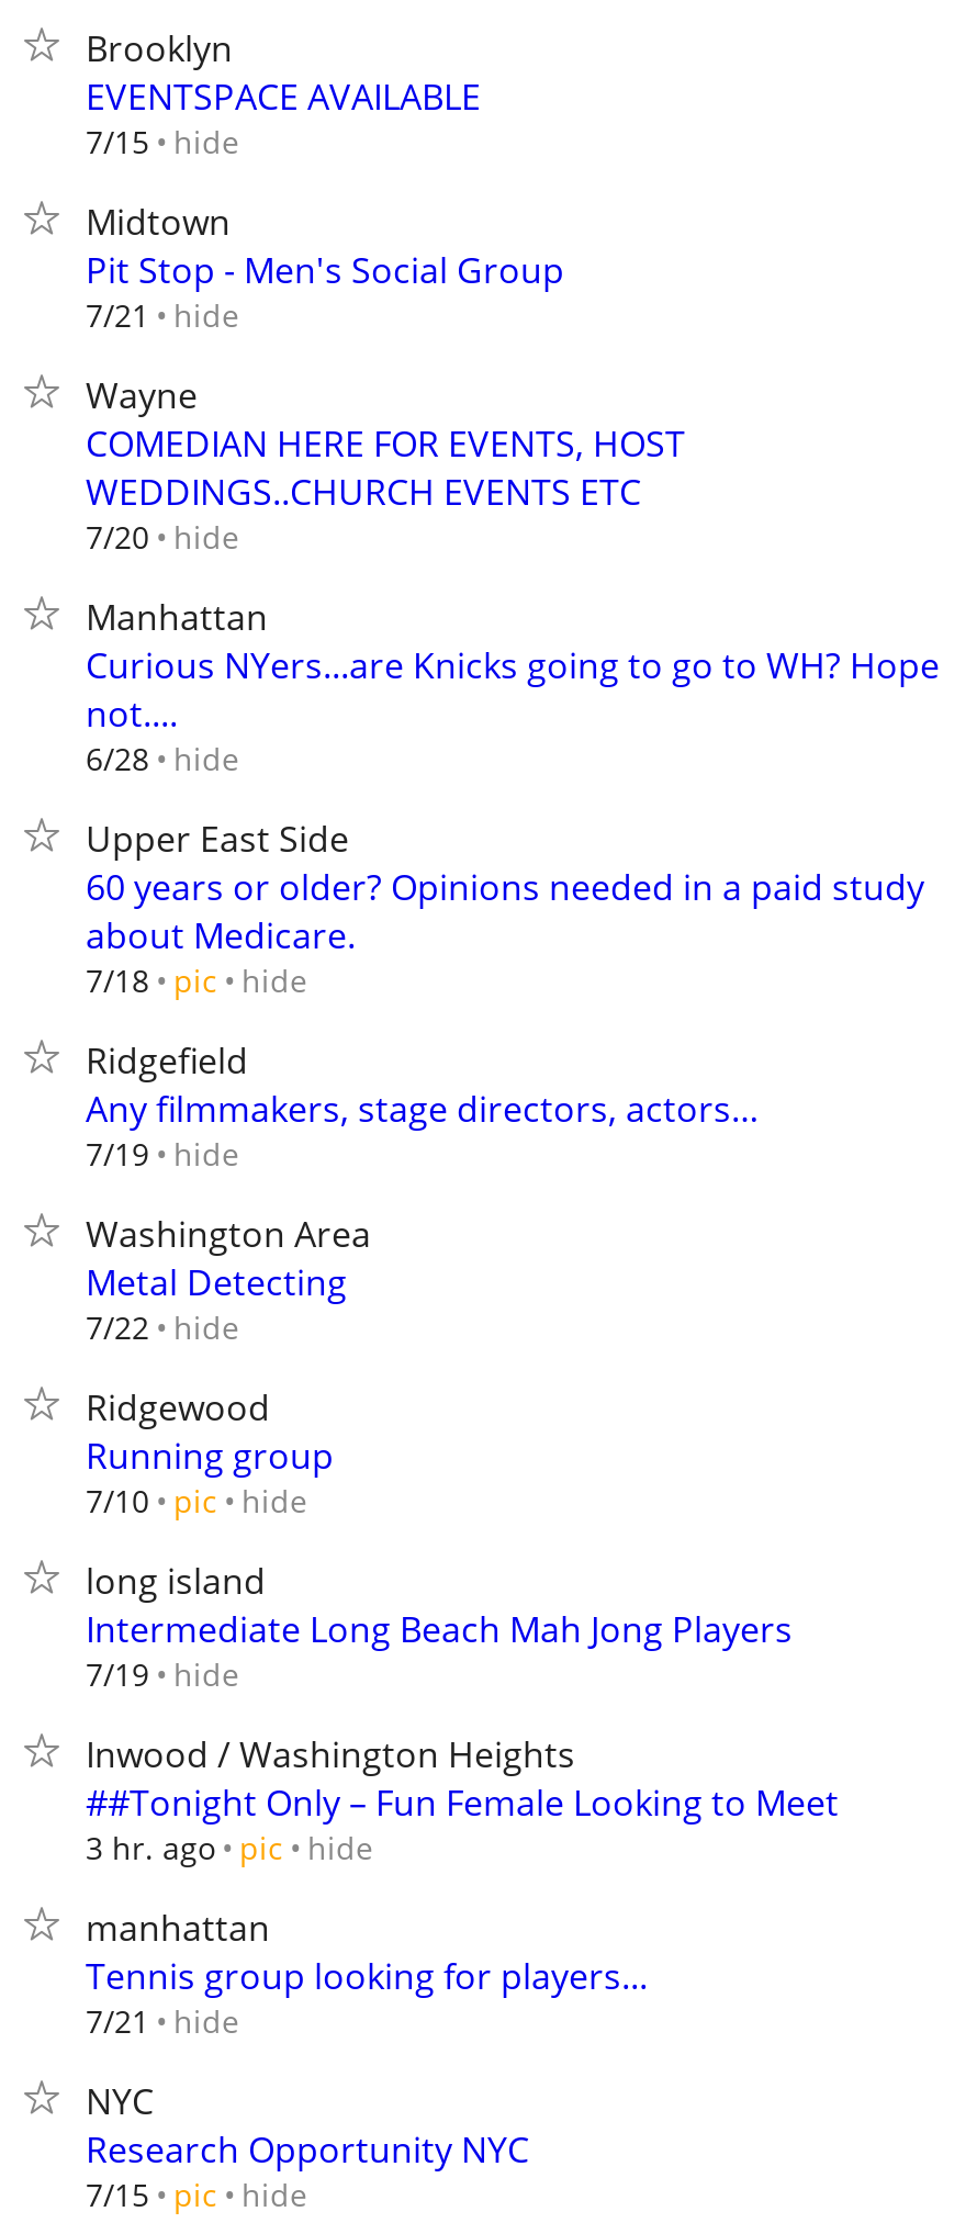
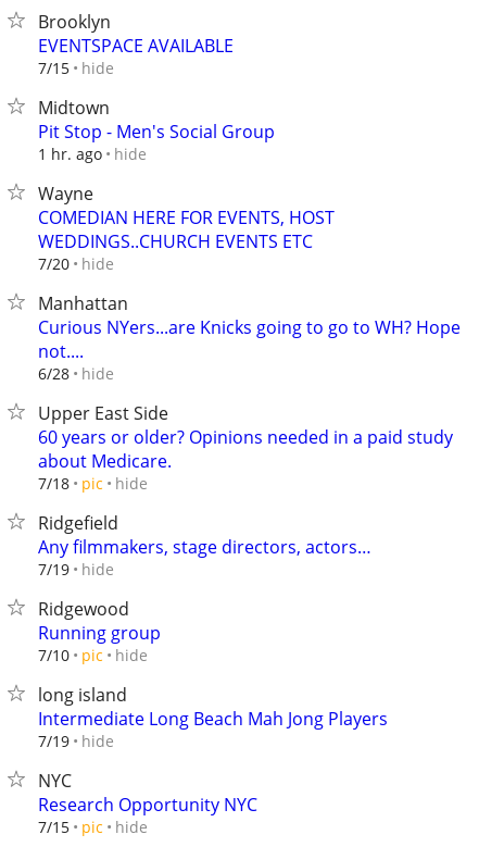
- 7/21 hide
+ 1 hr. ago hide

- Washington Area
- Metal Detecting
- 7/22 hide

- Inwood / Washington Heights
- ##Tonight Only – Fun Female Looking to Meet
- 3 hr. ago pic hide
- manhattan
- Tennis group looking for players...
- 7/21 hide
